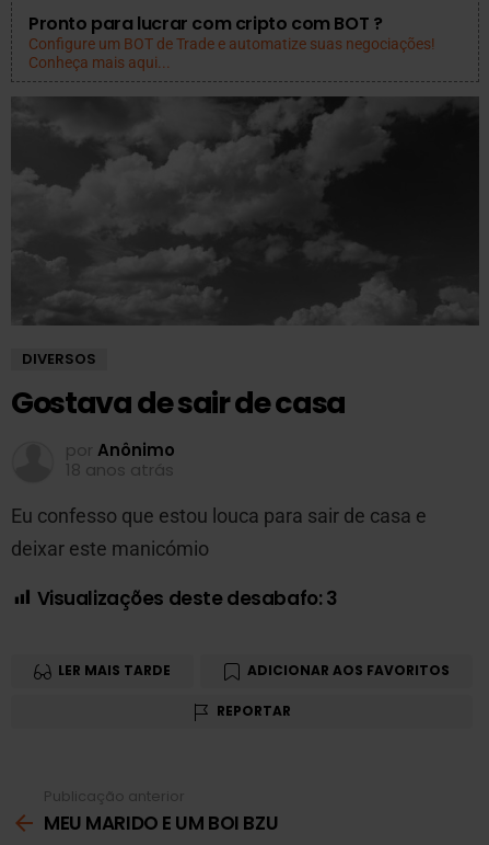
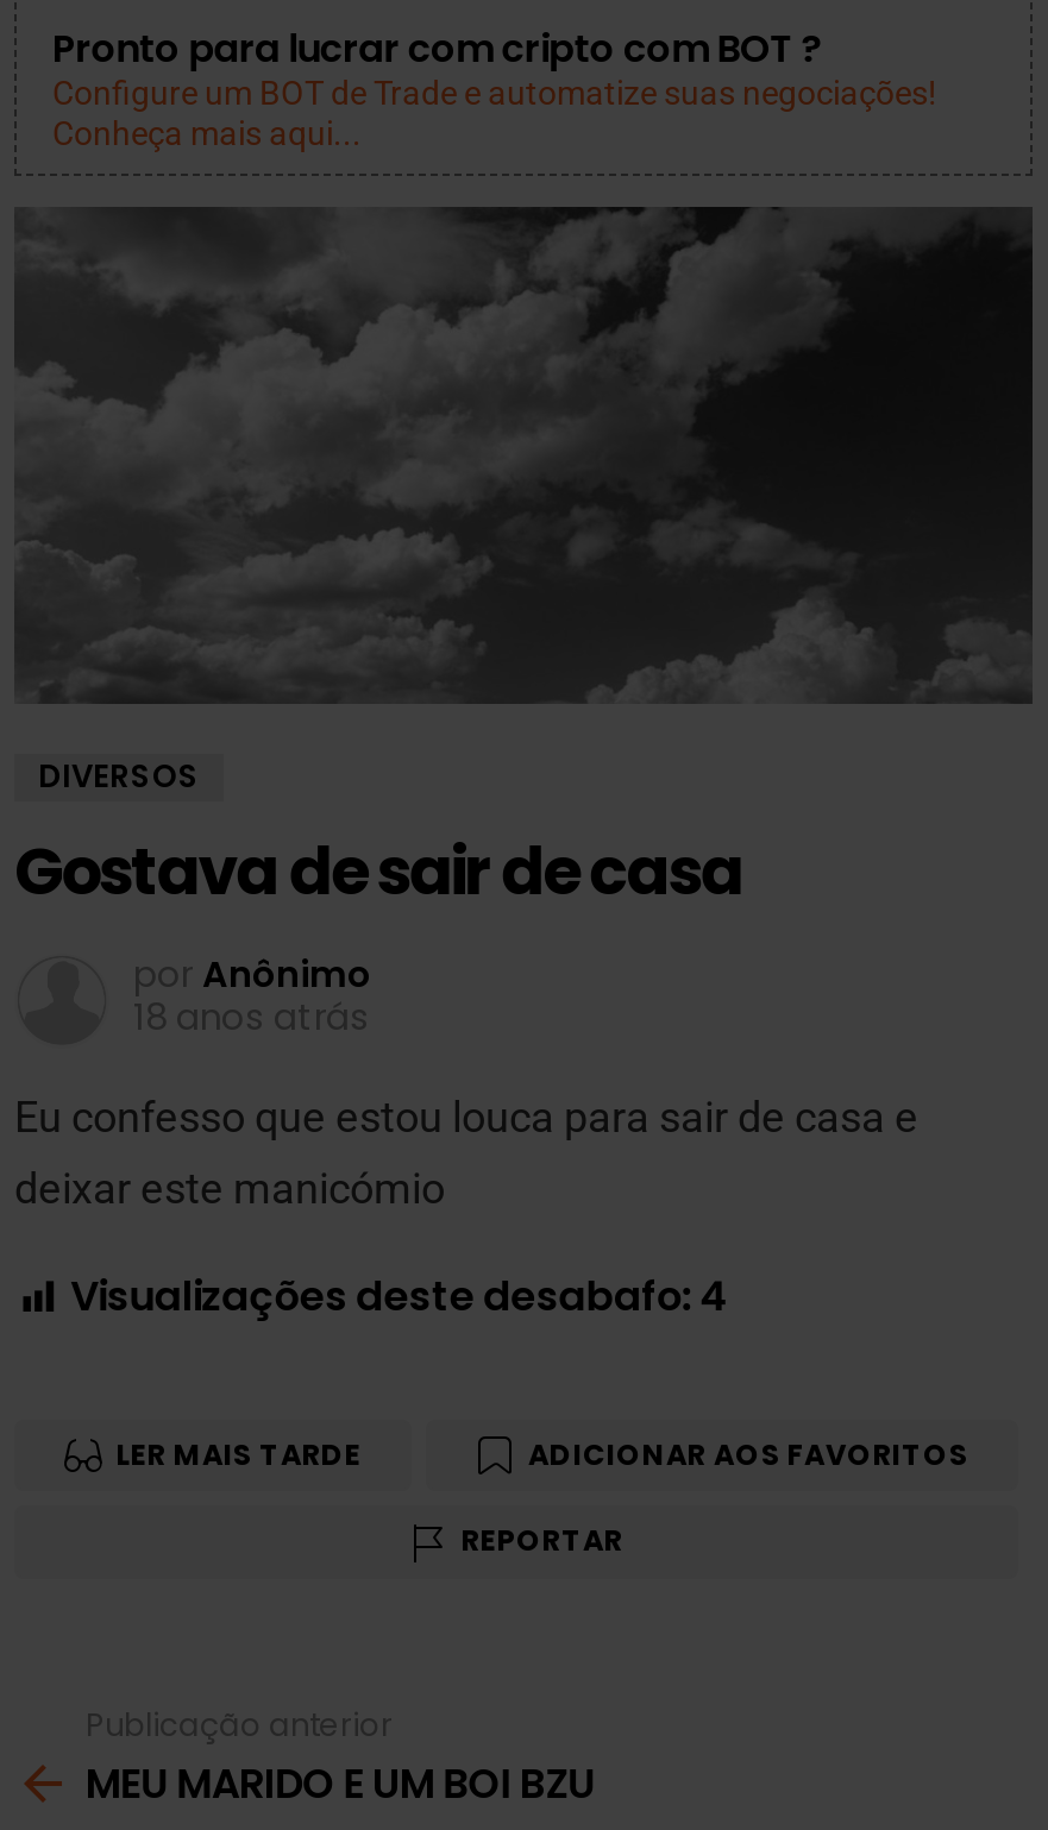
- Visualizações deste desabafo: 3
+ Visualizações deste desabafo: 4
